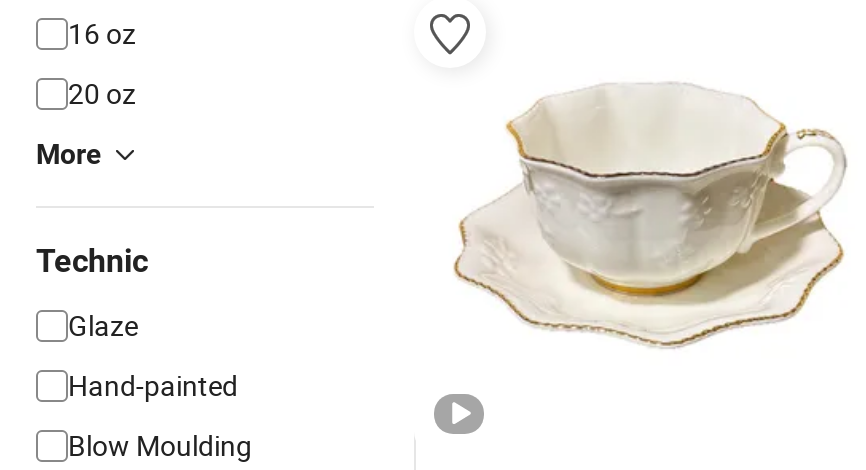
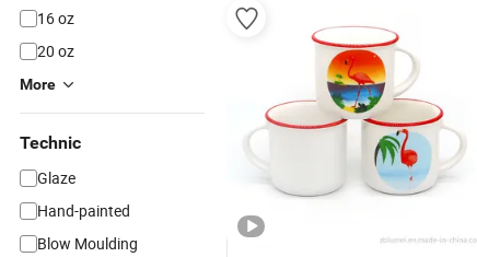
- [image]
+ [image]
